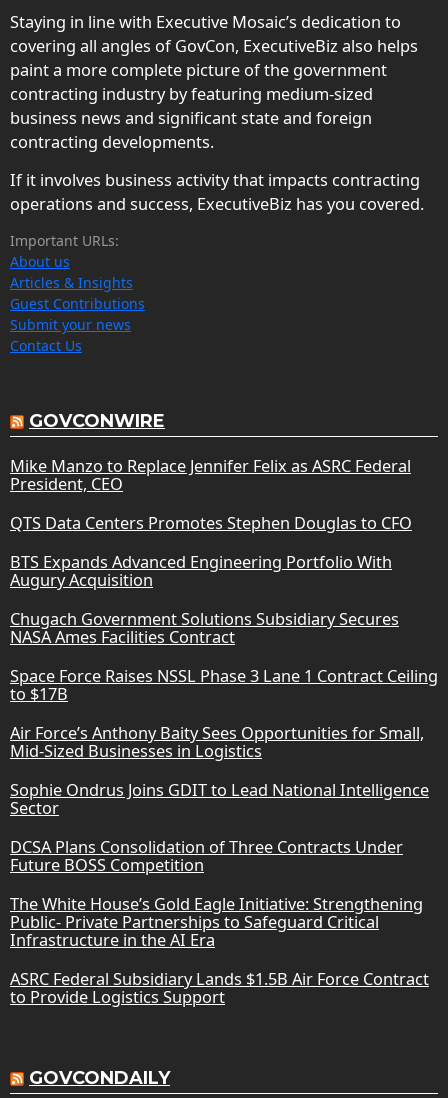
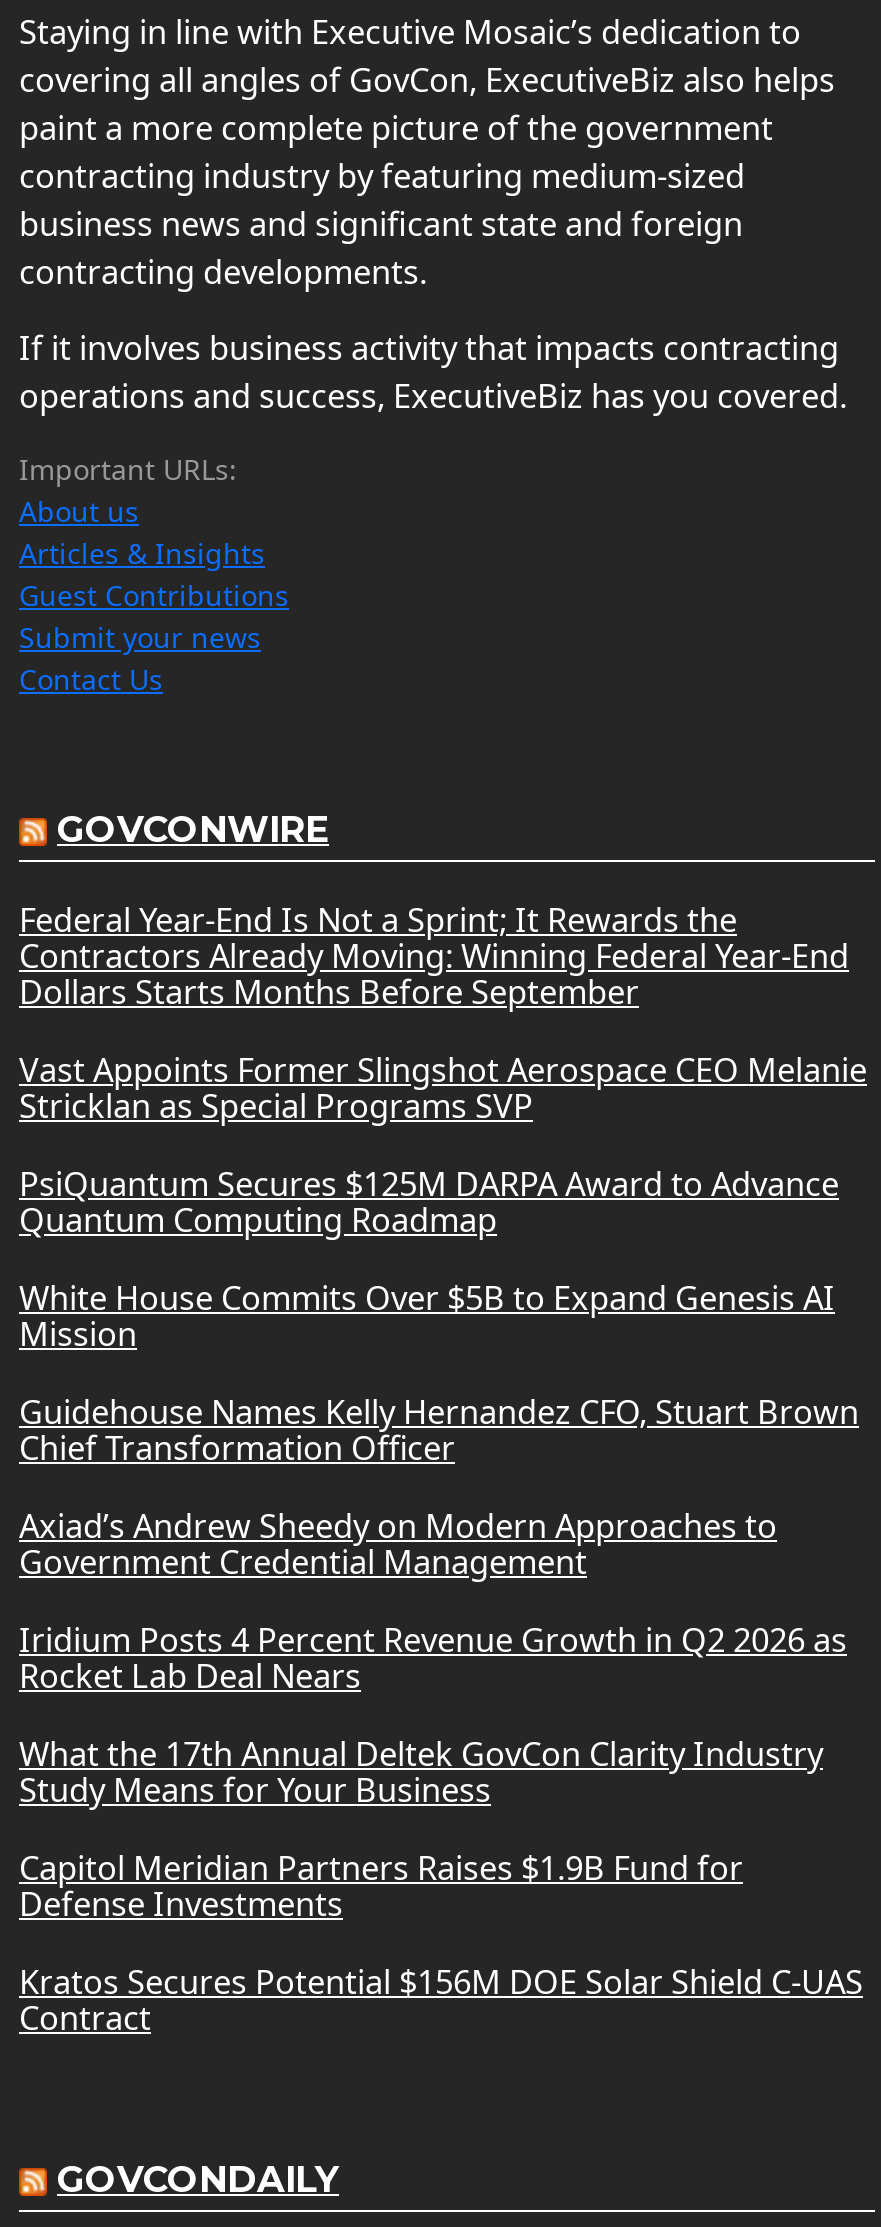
- Mike Manzo to Replace Jennifer Felix as ASRC Federal
- President, CEO
+ Federal Year-End Is Not a Sprint; It Rewards the
+ Contractors Already Moving: Winning Federal Year-End
+ Dollars Starts Months Before September

- QTS Data Centers Promotes Stephen Douglas to CFO
+ Vast Appoints Former Slingshot Aerospace CEO Melanie
+ Stricklan as Special Programs SVP

- BTS Expands Advanced Engineering Portfolio With
- Augury Acquisition
+ PsiQuantum Secures $125M DARPA Award to Advance
+ Quantum Computing Roadmap

- Chugach Government Solutions Subsidiary Secures
- NASA Ames Facilities Contract
+ White House Commits Over $5B to Expand Genesis AI
+ Mission

- Space Force Raises NSSL Phase 3 Lane 1 Contract Ceiling
- to $17B
+ Guidehouse Names Kelly Hernandez CFO, Stuart Brown
+ Chief Transformation Officer

- Air Force’s Anthony Baity Sees Opportunities for Small,
- Mid-Sized Businesses in Logistics
+ Axiad’s Andrew Sheedy on Modern Approaches to
+ Government Credential Management

- Sophie Ondrus Joins GDIT to Lead National Intelligence
- Sector
+ Iridium Posts 4 Percent Revenue Growth in Q2 2026 as
+ Rocket Lab Deal Nears

- DCSA Plans Consolidation of Three Contracts Under
- Future BOSS Competition
+ What the 17th Annual Deltek GovCon Clarity Industry
+ Study Means for Your Business

- The White House’s Gold Eagle Initiative: Strengthening
- Public- Private Partnerships to Safeguard Critical
- Infrastructure in the AI Era
+ Capitol Meridian Partners Raises $1.9B Fund for
+ Defense Investments

- ASRC Federal Subsidiary Lands $1.5B Air Force Contract
- to Provide Logistics Support
+ Kratos Secures Potential $156M DOE Solar Shield C-UAS
+ Contract
